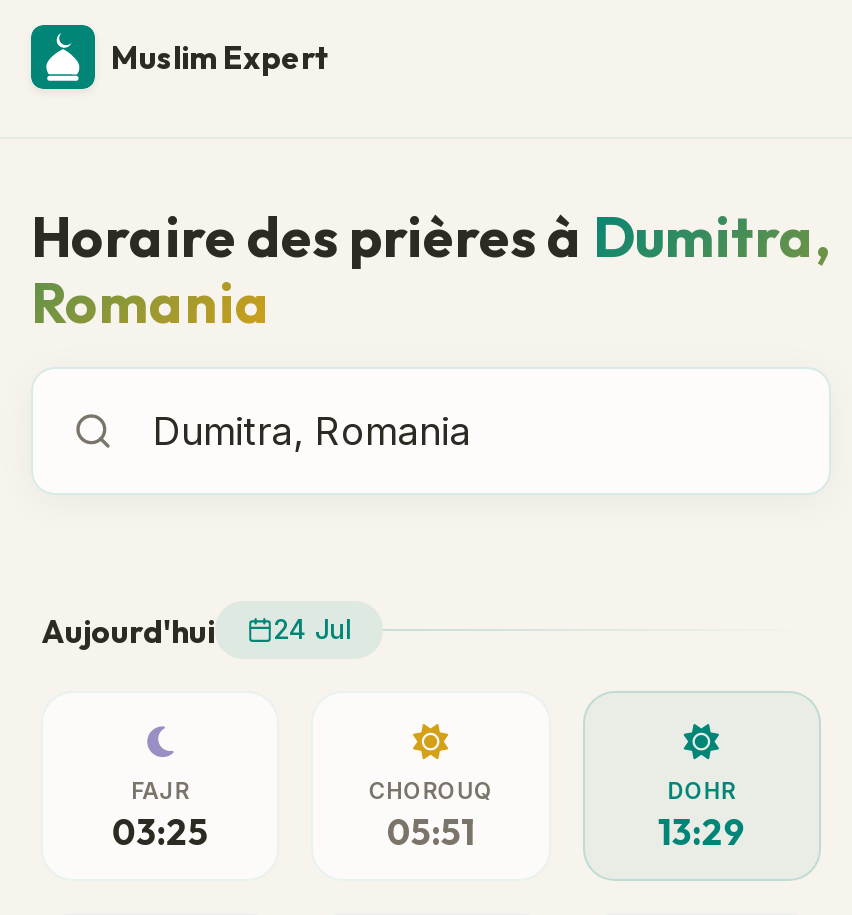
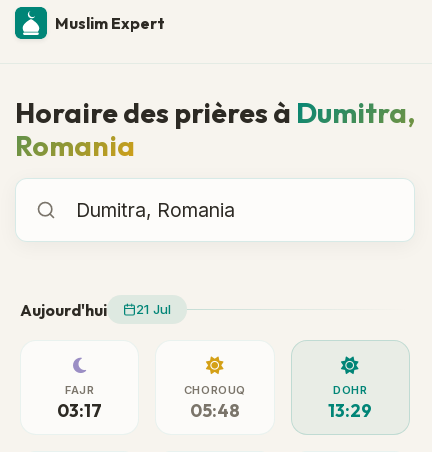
- Aujourd'hui 24 Jul
+ Aujourd'hui 21 Jul

- 03:25
+ 03:17

- 05:51
+ 05:48
